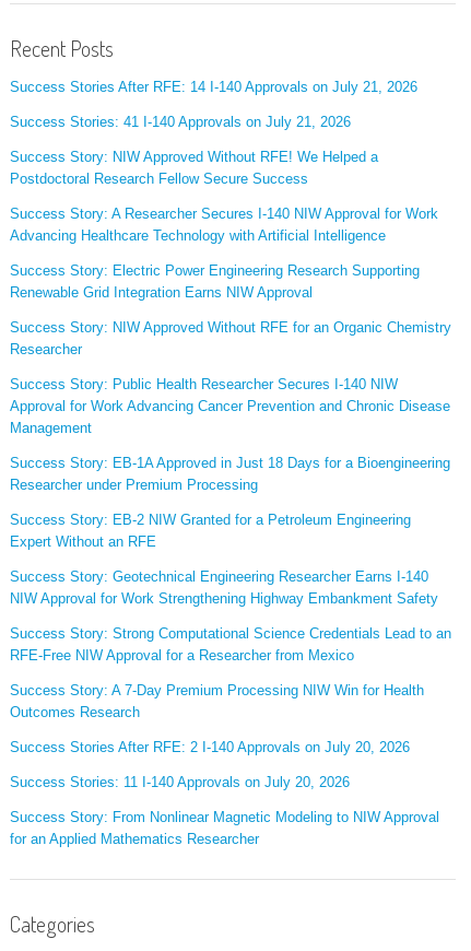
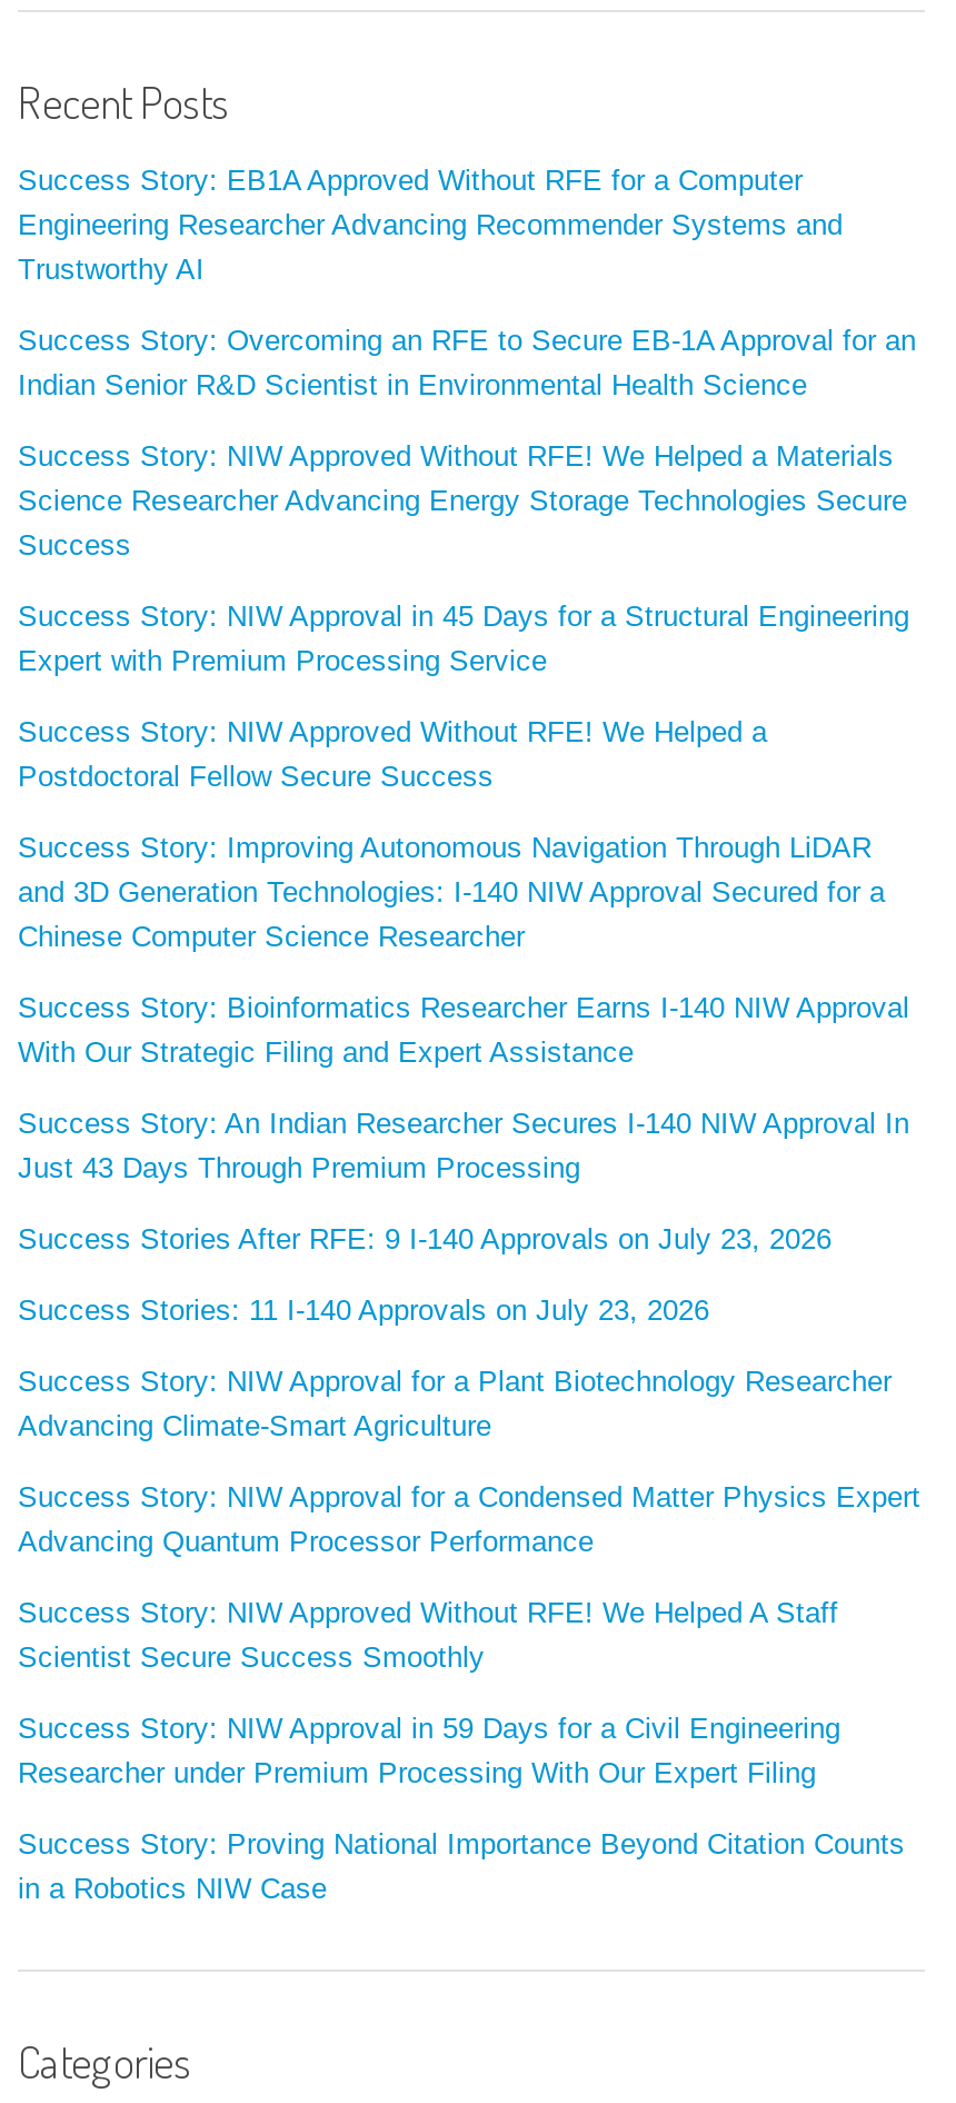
- Success Stories After RFE: 14 I-140 Approvals on July 21, 2026
- Success Stories: 41 I-140 Approvals on July 21, 2026
+ Success Story: EB1A Approved Without RFE for a Computer
+ Engineering Researcher Advancing Recommender Systems and
+ Trustworthy AI
+ Success Story: Overcoming an RFE to Secure EB-1A Approval for an
+ Indian Senior R&D Scientist in Environmental Health Science
+ Success Story: NIW Approved Without RFE! We Helped a Materials
+ Science Researcher Advancing Energy Storage Technologies Secure
+ Success
+ Success Story: NIW Approval in 45 Days for a Structural Engineering
+ Expert with Premium Processing Service

moved down: Success Story: NIW Approved Without RFE! We Helped a

- Postdoctoral Research Fellow Secure Success
- Success Story: A Researcher Secures I-140 NIW Approval for Work
- Advancing Healthcare Technology with Artificial Intelligence
- Success Story: Electric Power Engineering Research Supporting
- Renewable Grid Integration Earns NIW Approval
- Success Story: NIW Approved Without RFE for an Organic Chemistry
- Researcher
- Success Story: Public Health Researcher Secures I-140 NIW
- Approval for Work Advancing Cancer Prevention and Chronic Disease
- Management
- Success Story: EB-1A Approved in Just 18 Days for a Bioengineering
- Researcher under Premium Processing
- Success Story: EB-2 NIW Granted for a Petroleum Engineering
- Expert Without an RFE
- Success Story: Geotechnical Engineering Researcher Earns I-140
- NIW Approval for Work Strengthening Highway Embankment Safety
- Success Story: Strong Computational Science Credentials Lead to an
- RFE-Free NIW Approval for a Researcher from Mexico
- Success Story: A 7-Day Premium Processing NIW Win for Health
- Outcomes Research
- Success Stories After RFE: 2 I-140 Approvals on July 20, 2026
- Success Stories: 11 I-140 Approvals on July 20, 2026
- Success Story: From Nonlinear Magnetic Modeling to NIW Approval
- for an Applied Mathematics Researcher
+ Postdoctoral Fellow Secure Success
+ Success Story: Improving Autonomous Navigation Through LiDAR
+ and 3D Generation Technologies: I-140 NIW Approval Secured for a
+ Chinese Computer Science Researcher
+ Success Story: Bioinformatics Researcher Earns I-140 NIW Approval
+ With Our Strategic Filing and Expert Assistance
+ Success Story: An Indian Researcher Secures I-140 NIW Approval In
+ Just 43 Days Through Premium Processing
+ Success Stories After RFE: 9 I-140 Approvals on July 23, 2026
+ Success Stories: 11 I-140 Approvals on July 23, 2026
+ Success Story: NIW Approval for a Plant Biotechnology Researcher
+ Advancing Climate-Smart Agriculture
+ Success Story: NIW Approval for a Condensed Matter Physics Expert
+ Advancing Quantum Processor Performance
+ Success Story: NIW Approved Without RFE! We Helped A Staff
+ Scientist Secure Success Smoothly
+ Success Story: NIW Approval in 59 Days for a Civil Engineering
+ Researcher under Premium Processing With Our Expert Filing
+ Success Story: Proving National Importance Beyond Citation Counts
+ in a Robotics NIW Case
